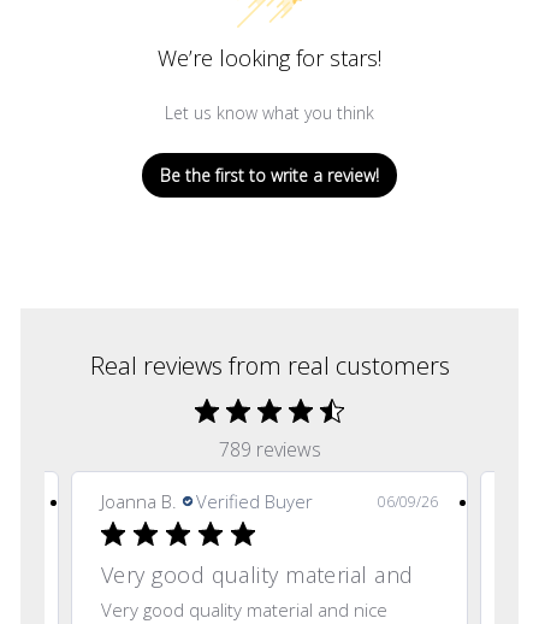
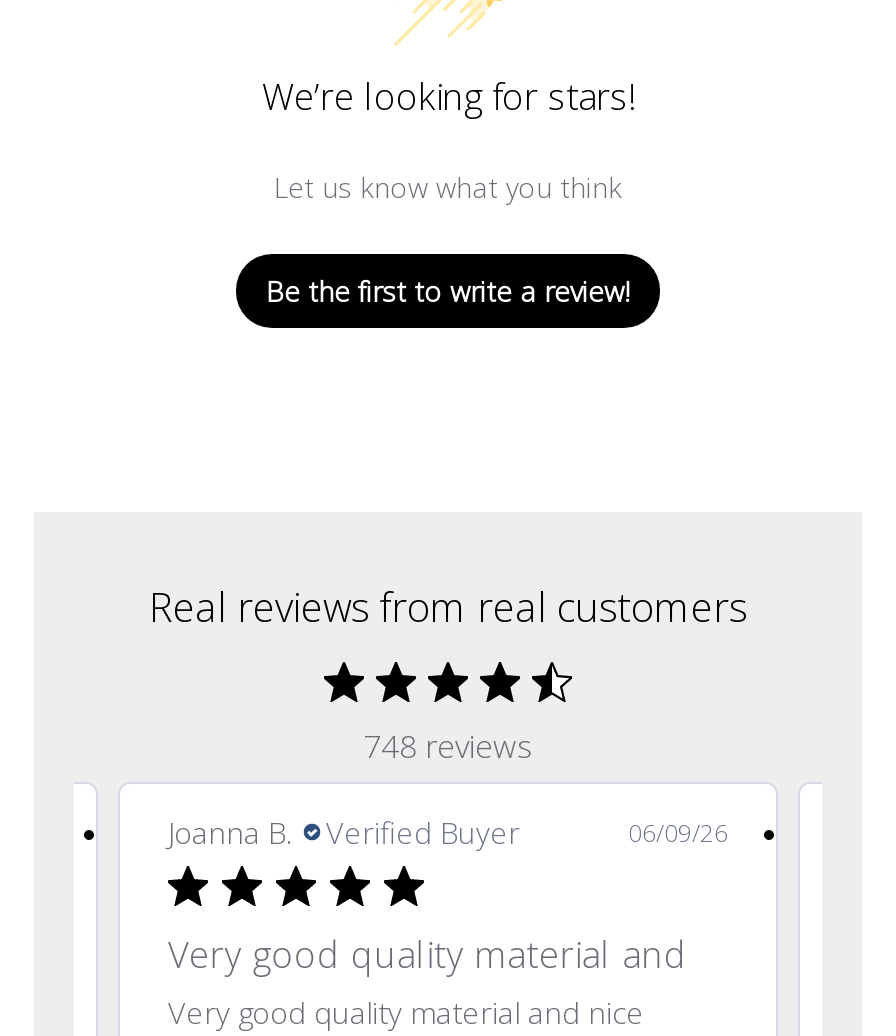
- 789 reviews
+ 748 reviews
